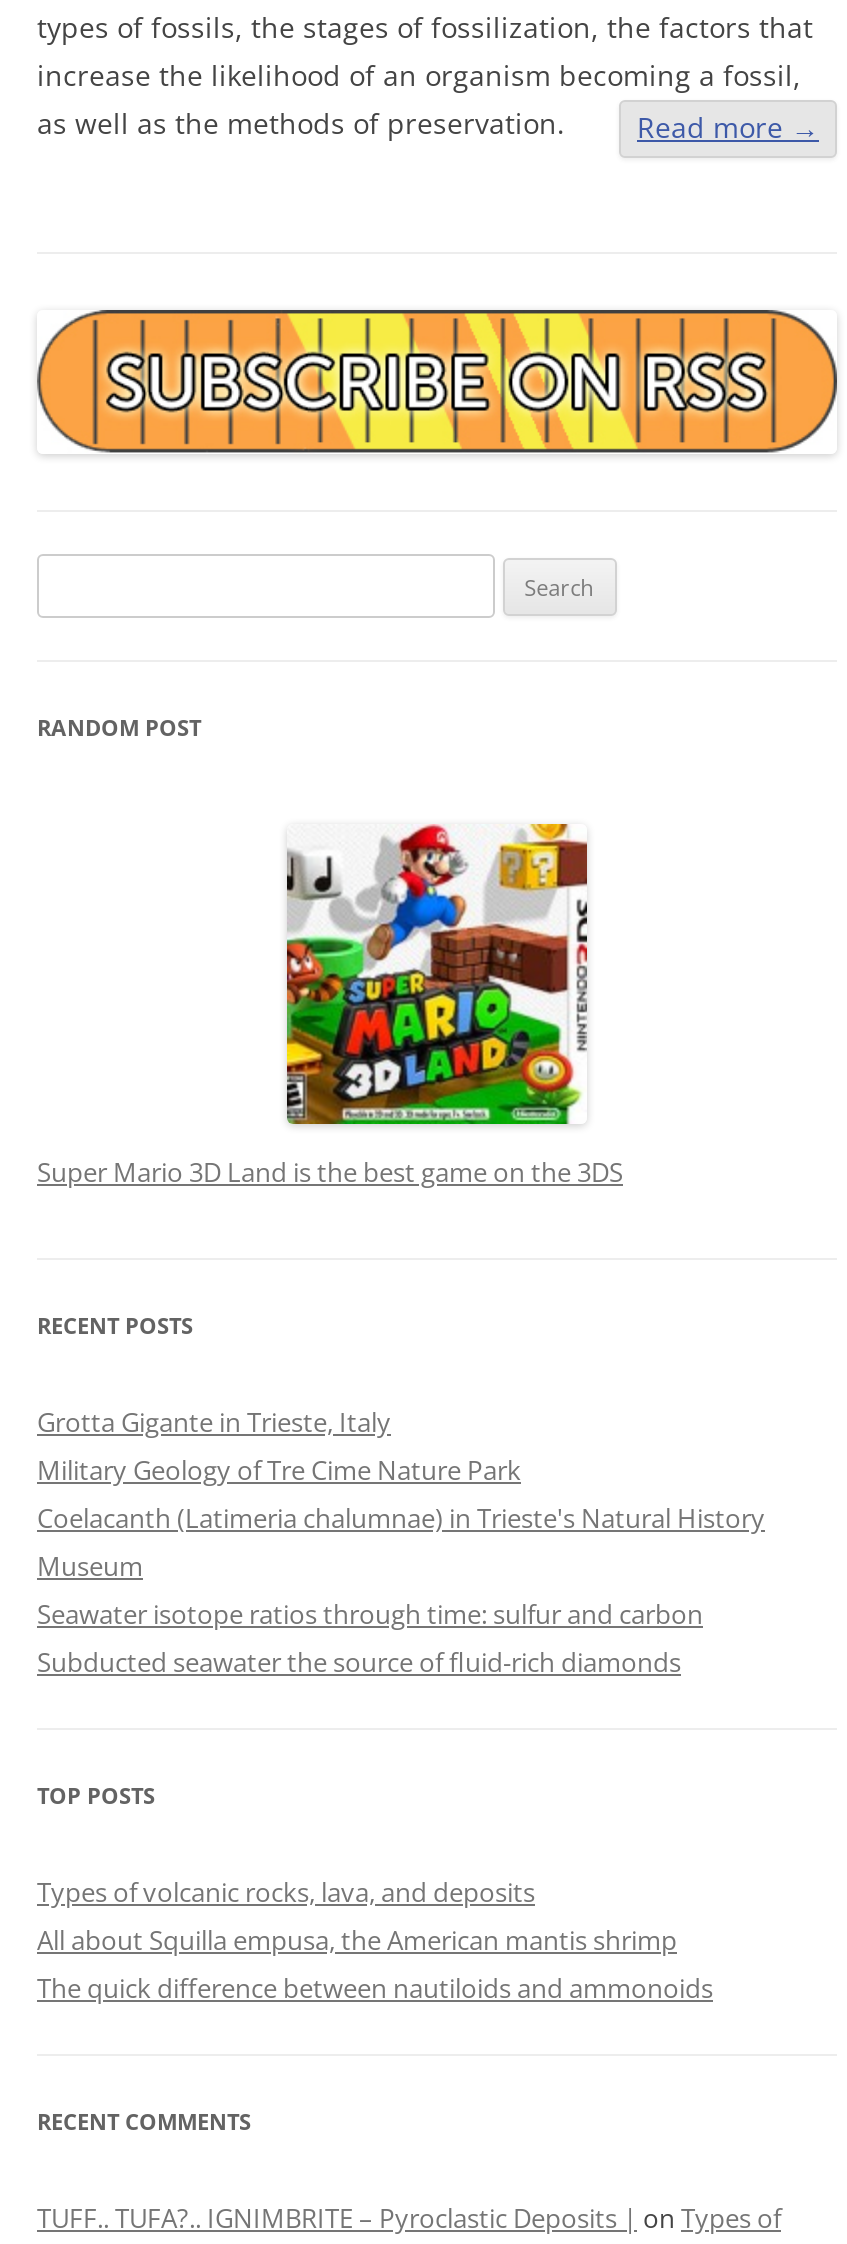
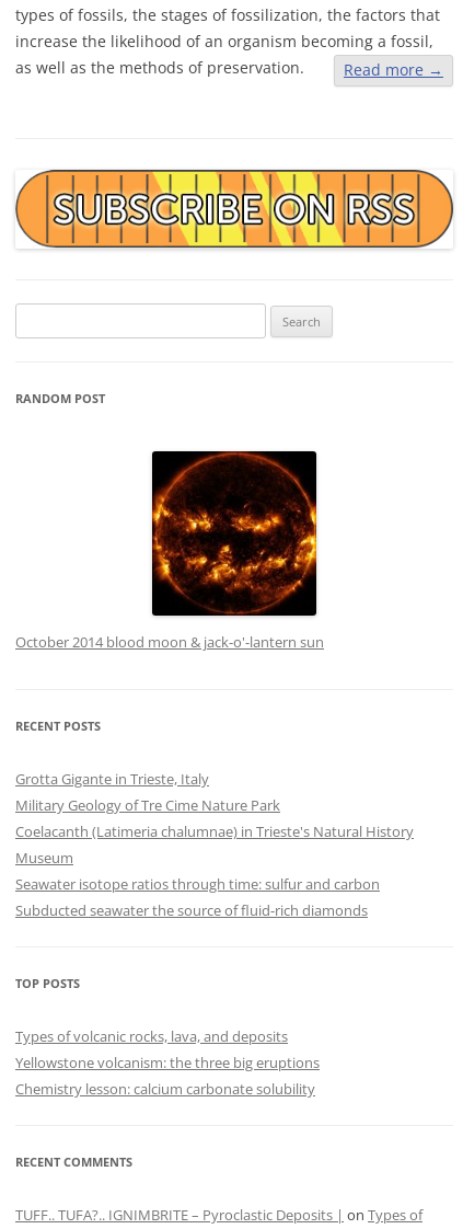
- [image]
- Super Mario 3D Land is the best game on the 3DS
+ [image]
+ October 2014 blood moon & jack-o'-lantern sun

- All about Squilla empusa, the American mantis shrimp
- The quick difference between nautiloids and ammonoids
+ Yellowstone volcanism: the three big eruptions
+ Chemistry lesson: calcium carbonate solubility
